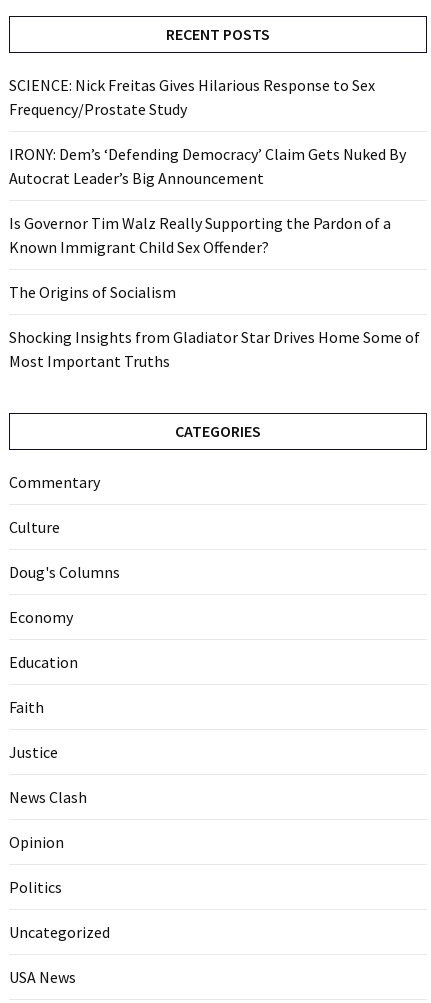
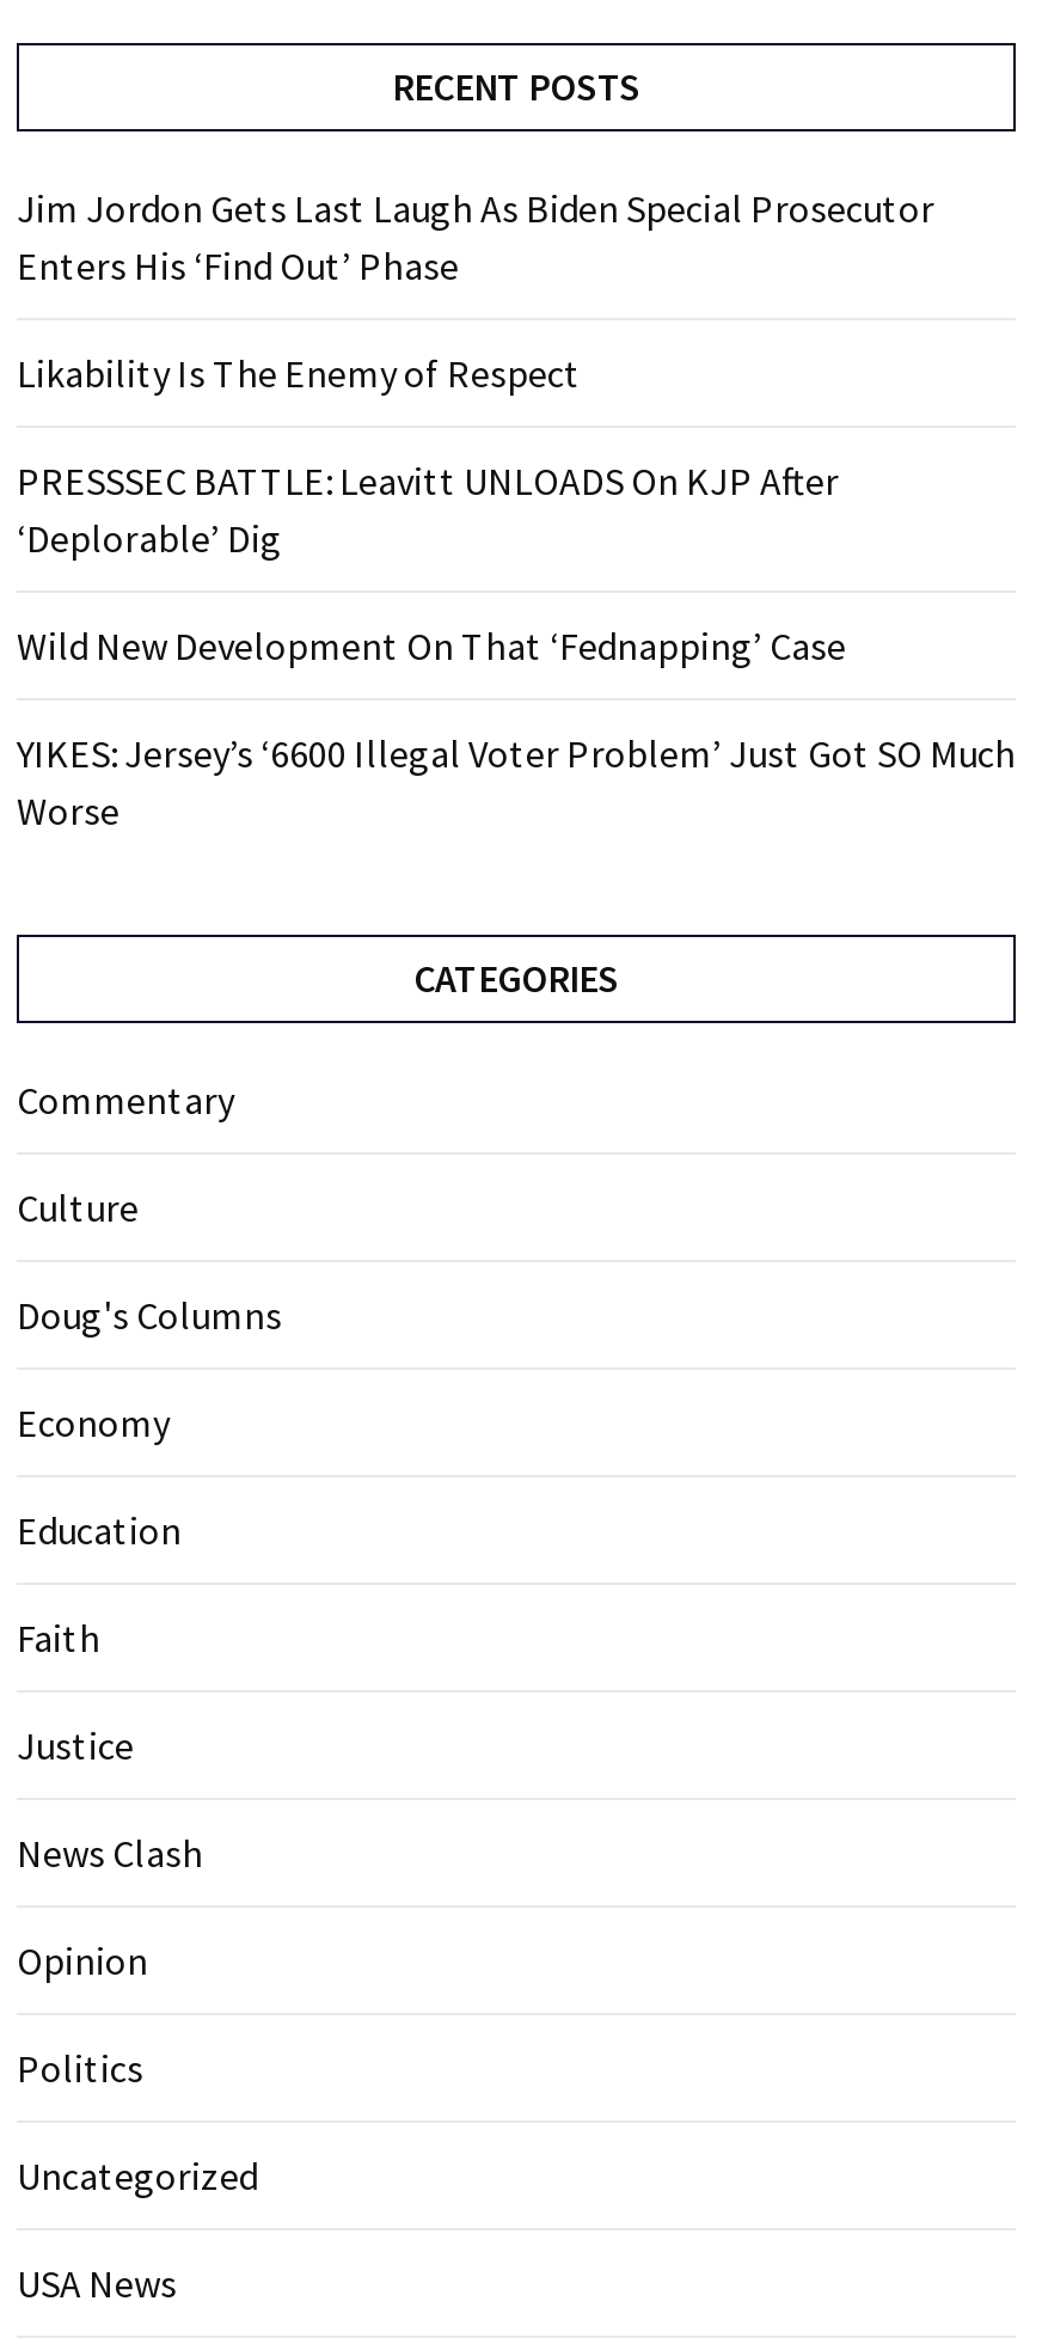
- SCIENCE: Nick Freitas Gives Hilarious Response to Sex
- Frequency/Prostate Study
+ Jim Jordon Gets Last Laugh As Biden Special Prosecutor
+ Enters His ‘Find Out’ Phase

- IRONY: Dem’s ‘Defending Democracy’ Claim Gets Nuked By
- Autocrat Leader’s Big Announcement
+ Likability Is The Enemy of Respect

- Is Governor Tim Walz Really Supporting the Pardon of a
- Known Immigrant Child Sex Offender?
+ PRESSSEC BATTLE: Leavitt UNLOADS On KJP After
+ ‘Deplorable’ Dig

- The Origins of Socialism
+ Wild New Development On That ‘Fednapping’ Case

- Shocking Insights from Gladiator Star Drives Home Some of
- Most Important Truths
+ YIKES: Jersey’s ‘6600 Illegal Voter Problem’ Just Got SO Much
+ Worse
